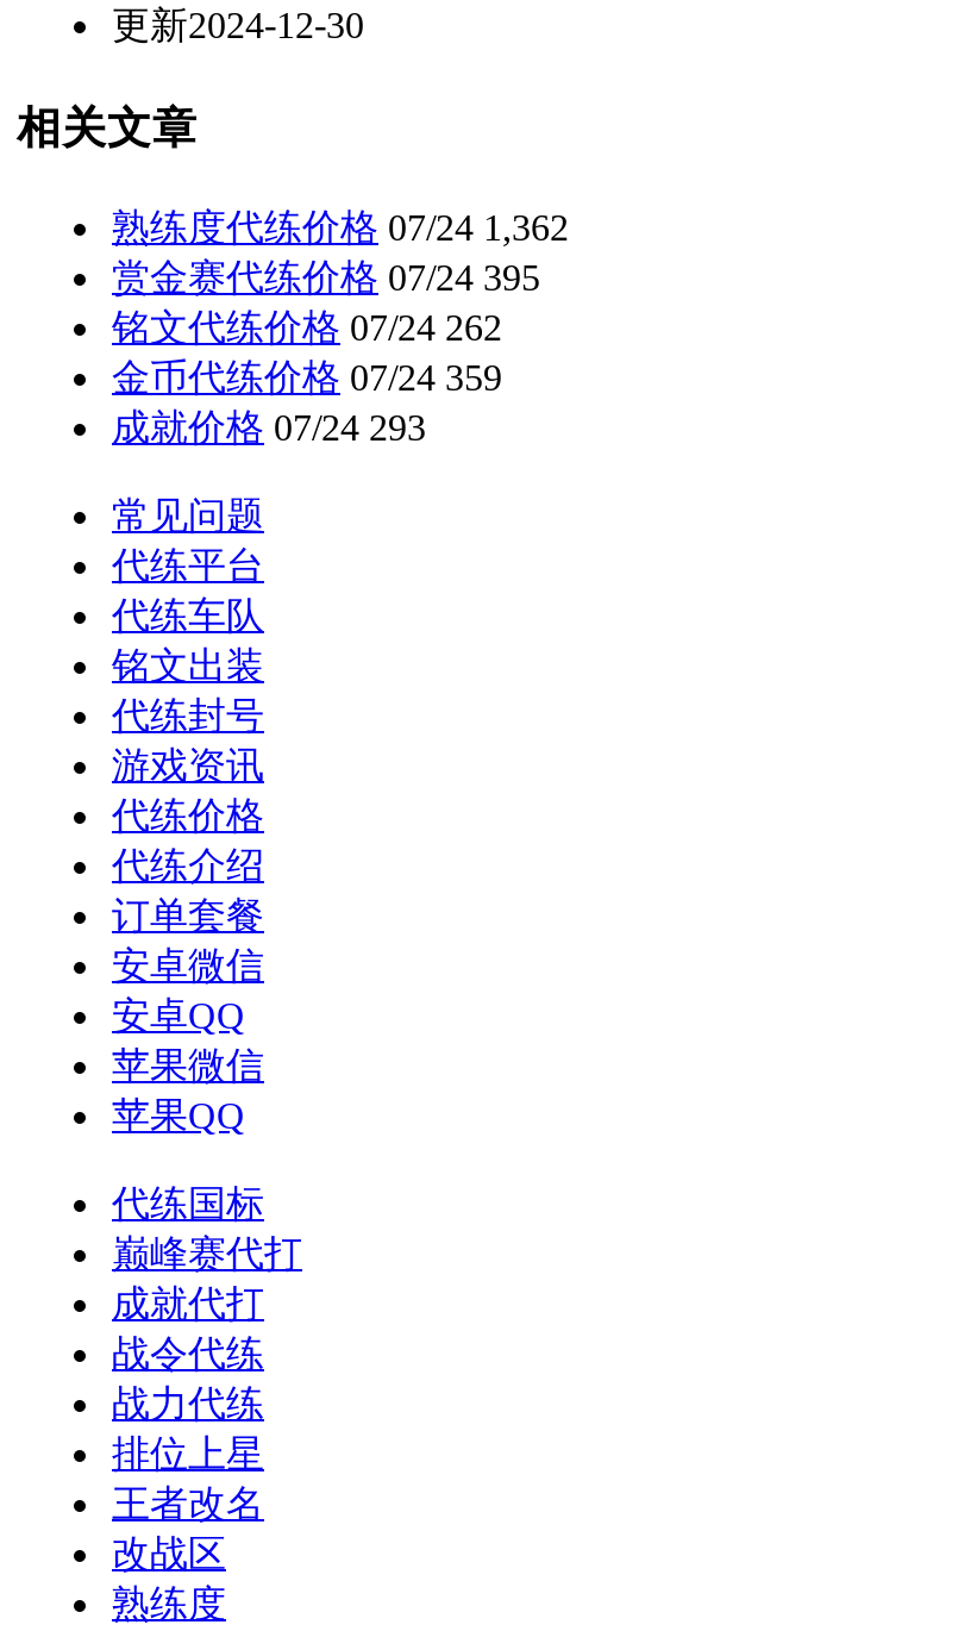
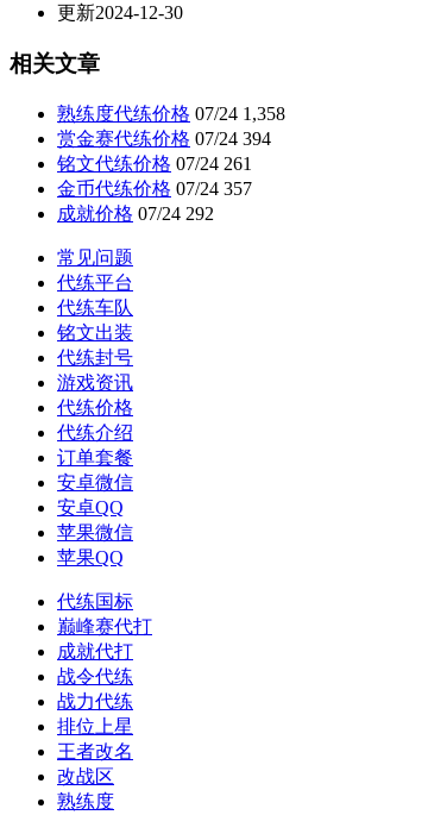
- 熟练度代练价格 07/24 1,362
+ 熟练度代练价格 07/24 1,358

- 赏金赛代练价格 07/24 395
+ 赏金赛代练价格 07/24 394

- 铭文代练价格 07/24 262
+ 铭文代练价格 07/24 261

- 金币代练价格 07/24 359
+ 金币代练价格 07/24 357

- 成就价格 07/24 293
+ 成就价格 07/24 292
